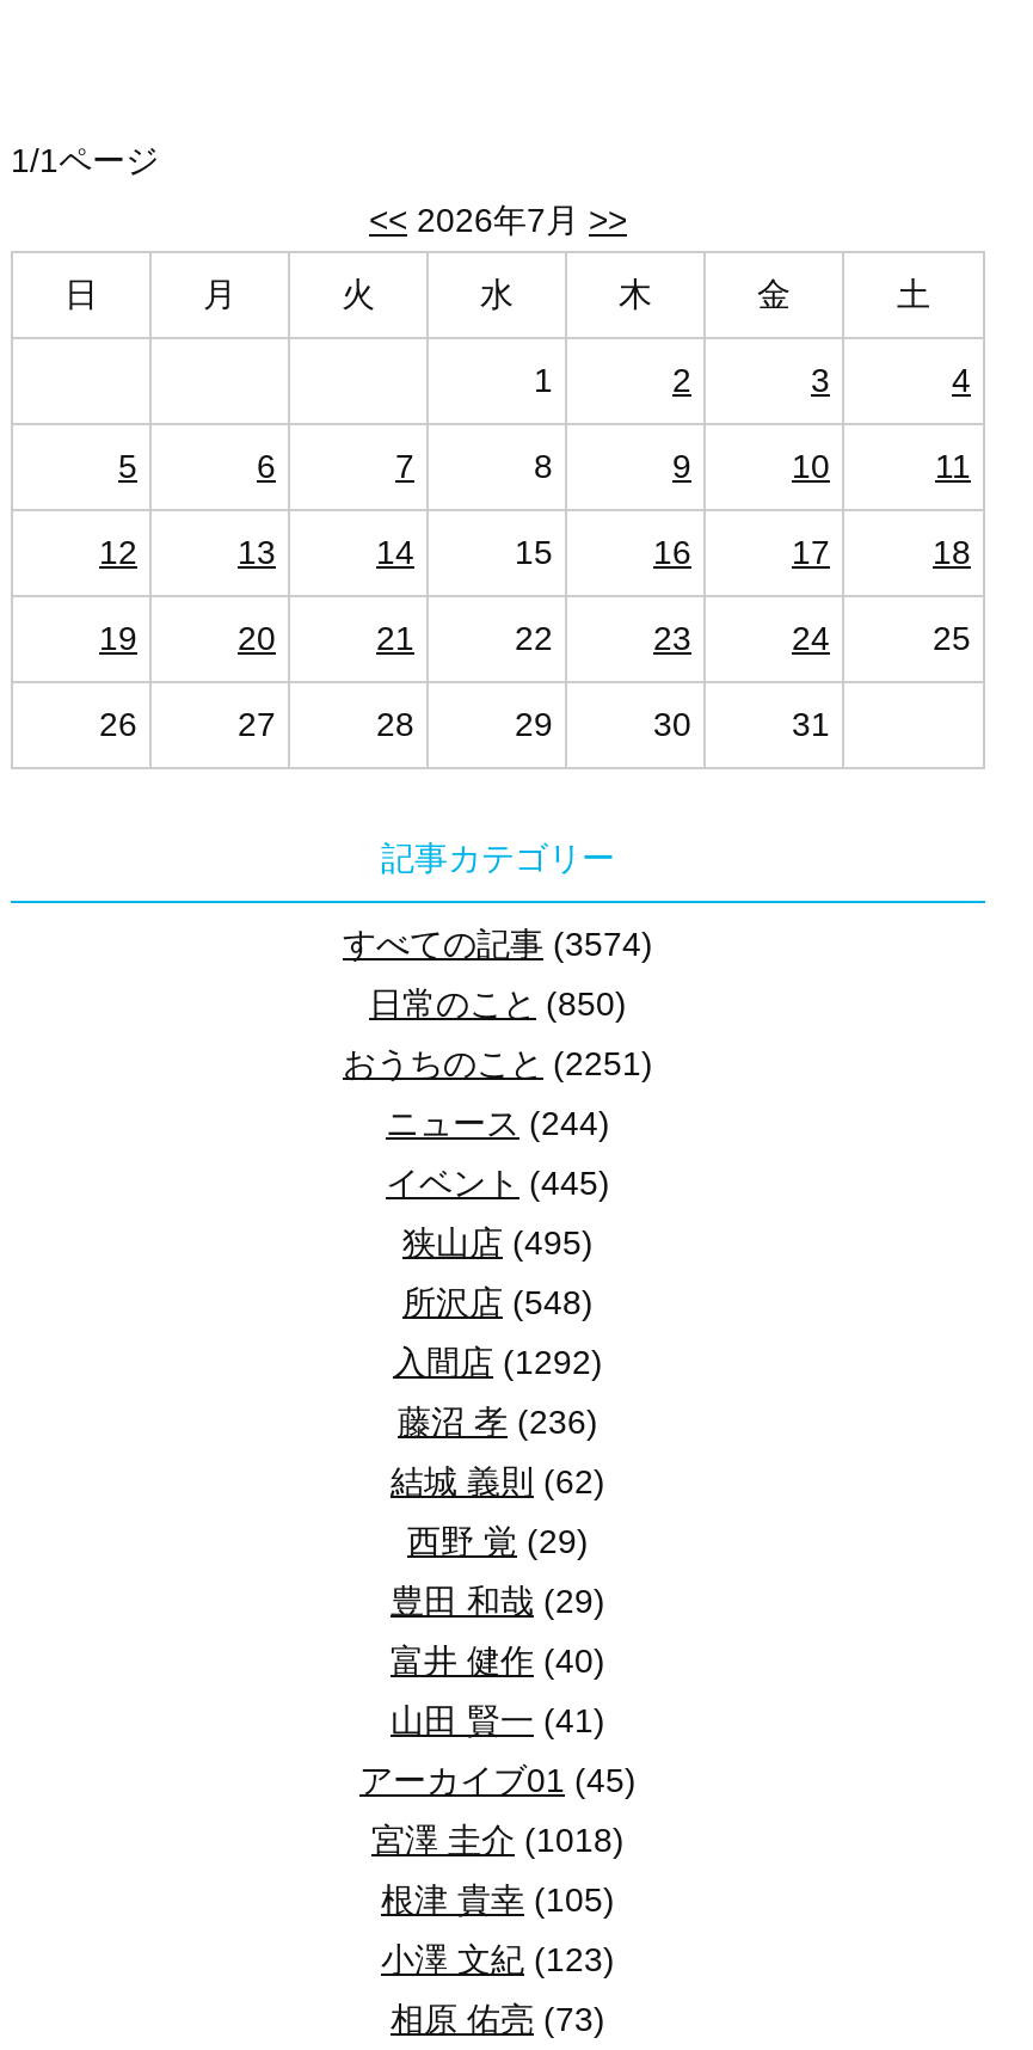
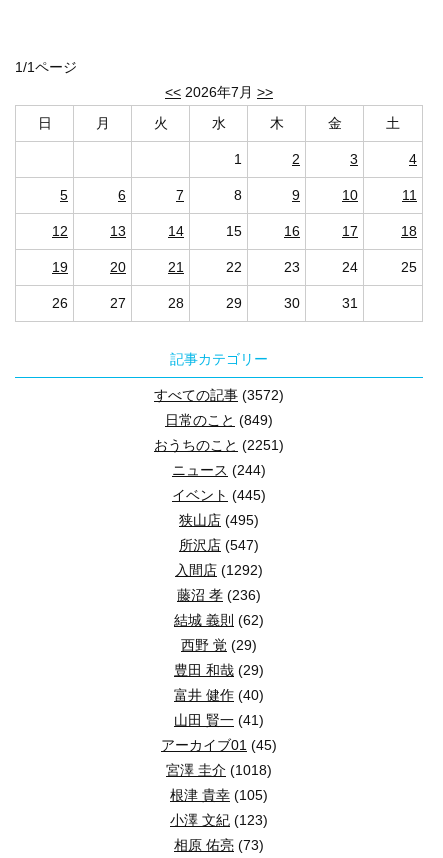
- すべての記事(3574)
+ すべての記事(3572)

- 日常のこと(850)
+ 日常のこと(849)

- 所沢店(548)
+ 所沢店(547)
